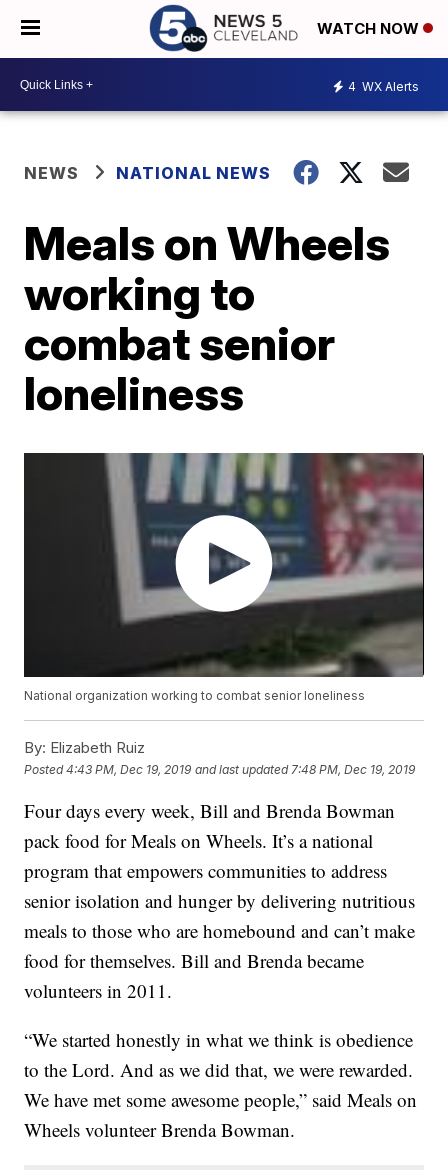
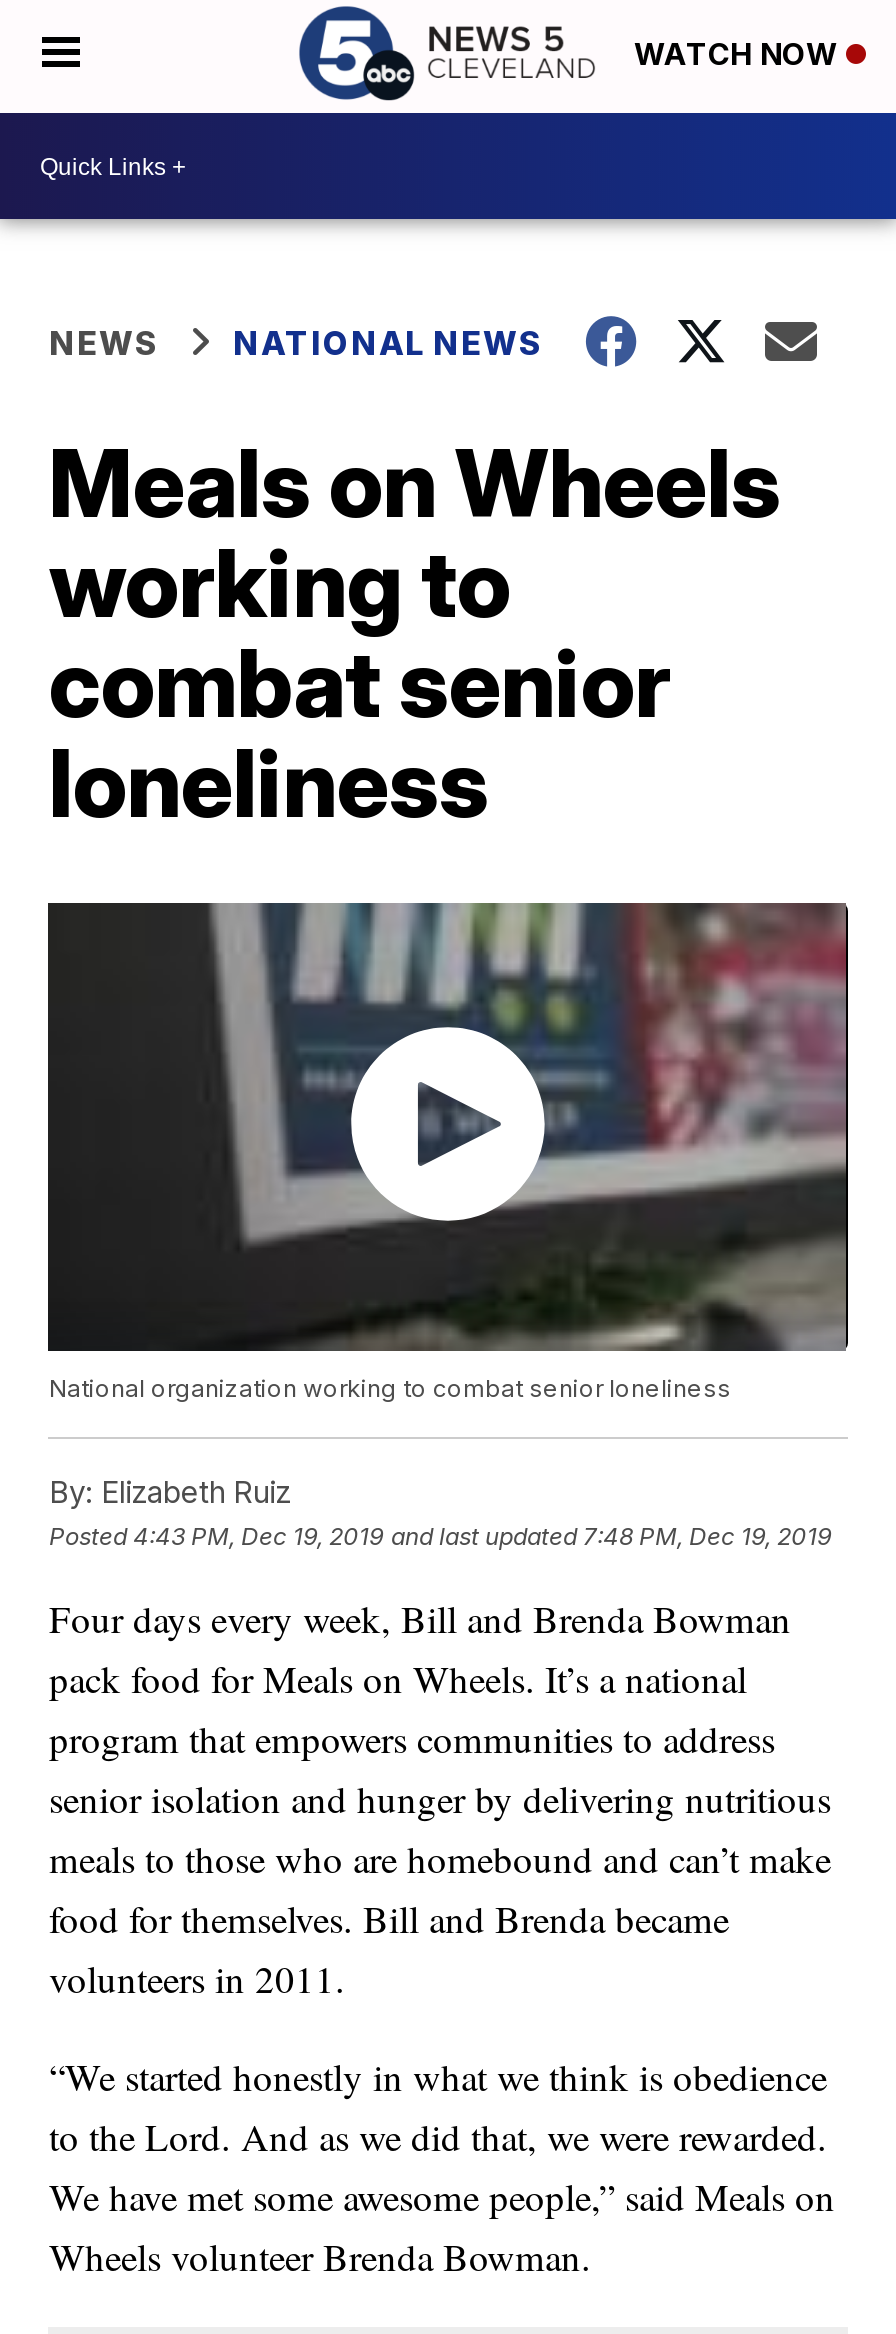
- 4 WX Alerts
